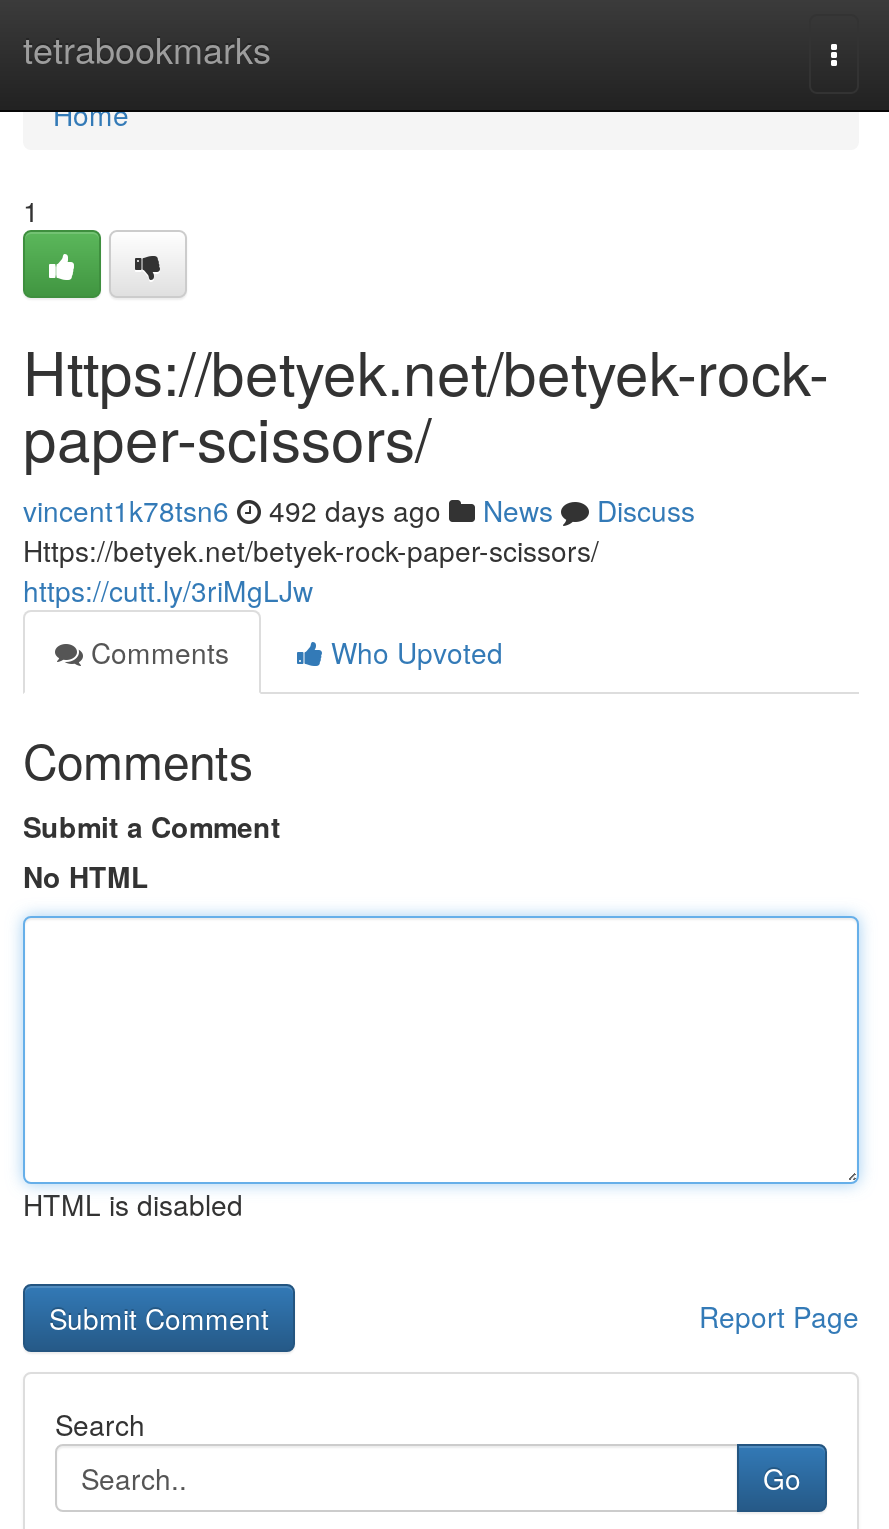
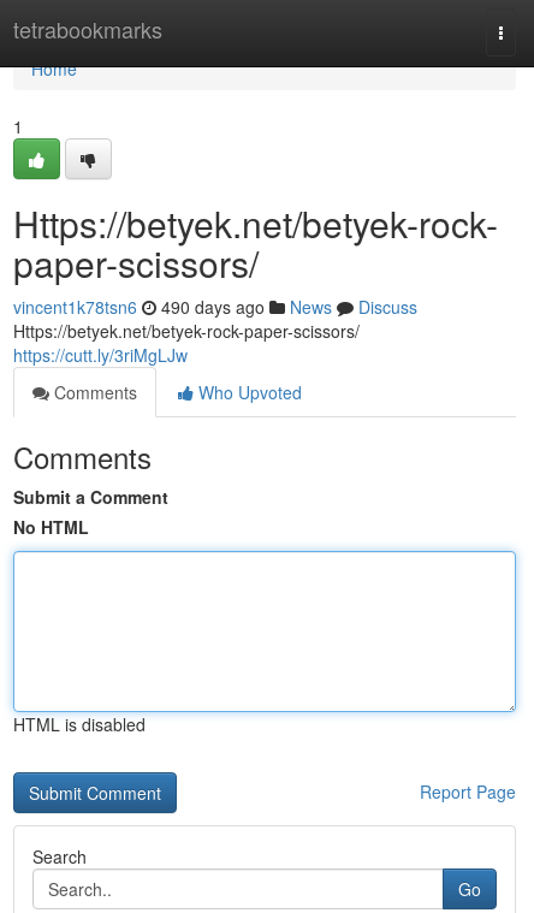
- vincent1k78tsn6 492 days ago News Discuss
+ vincent1k78tsn6 490 days ago News Discuss
